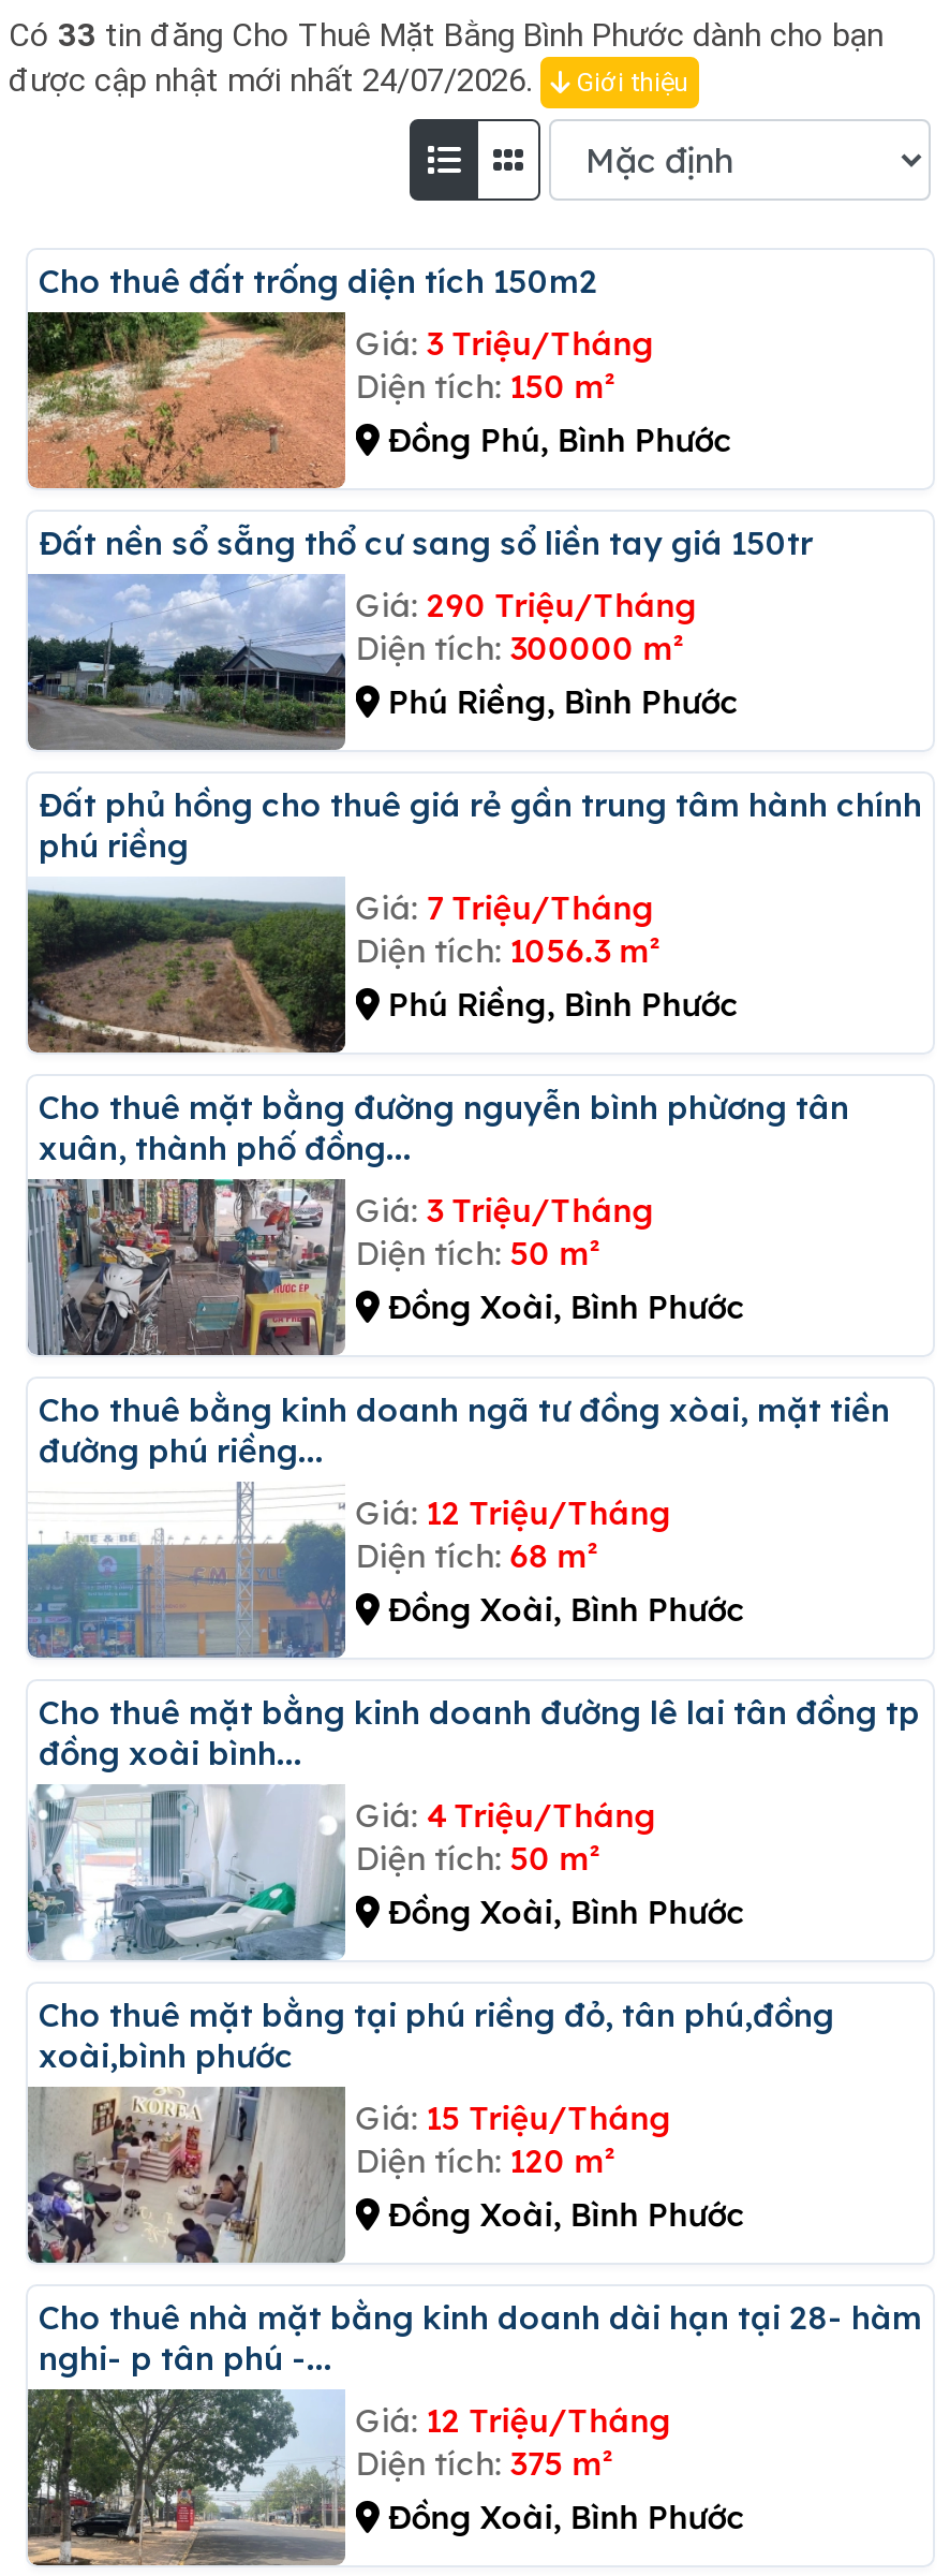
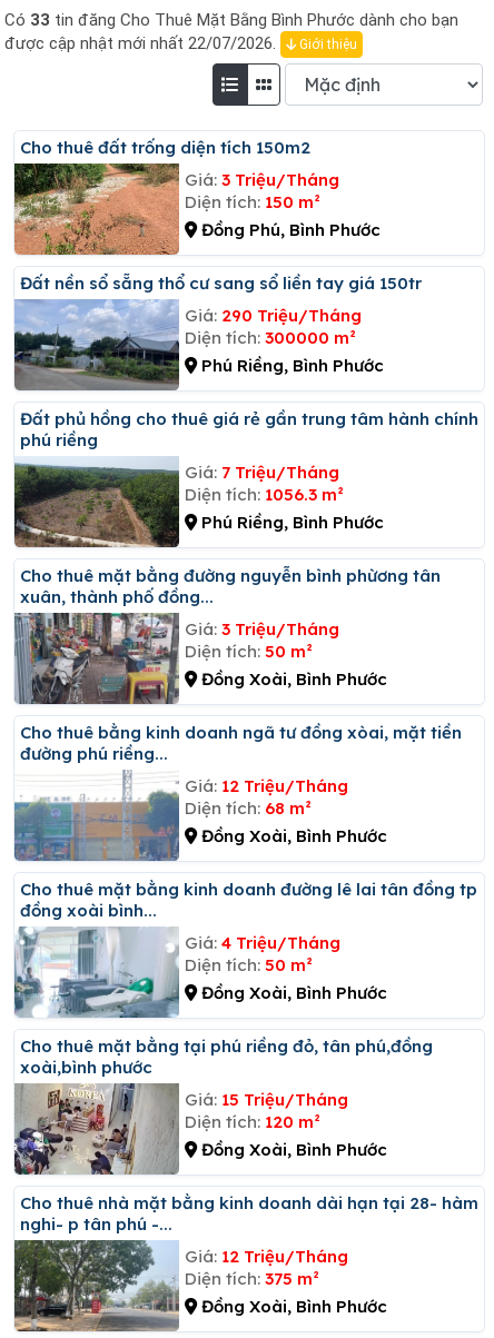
- được cập nhật mới nhất 24/07/2026.
+ được cập nhật mới nhất 22/07/2026.
